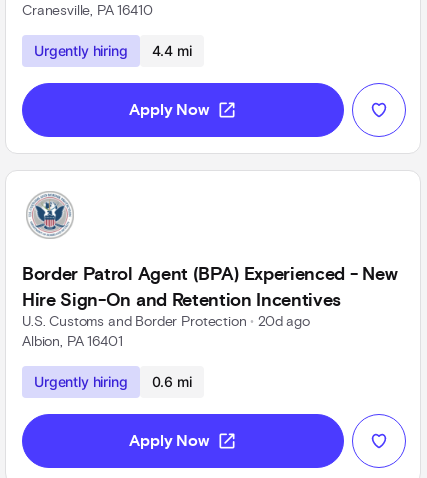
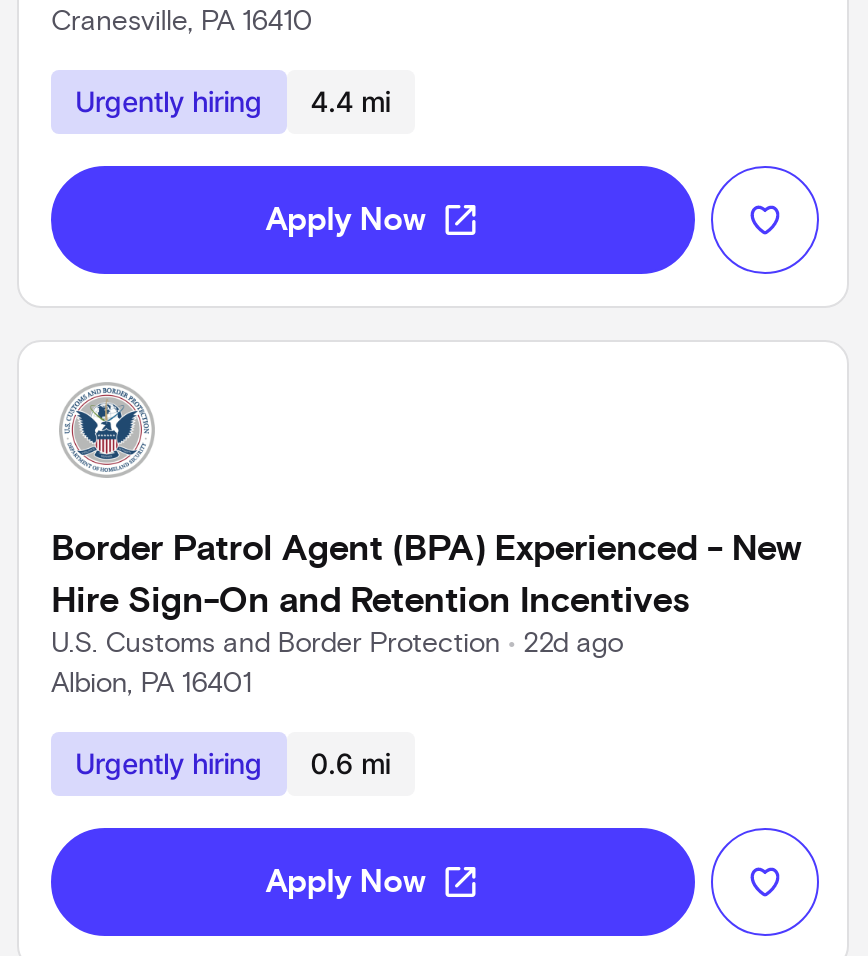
- U.S. Customs and Border Protection • 20d ago
+ U.S. Customs and Border Protection • 22d ago
